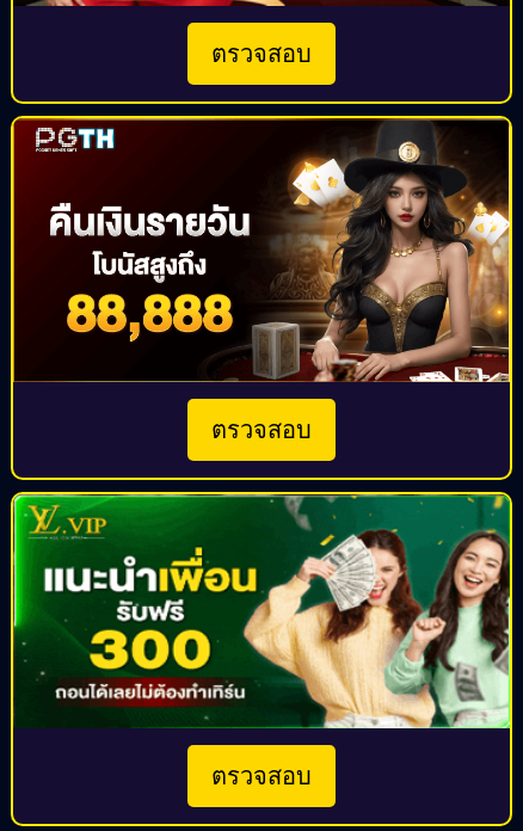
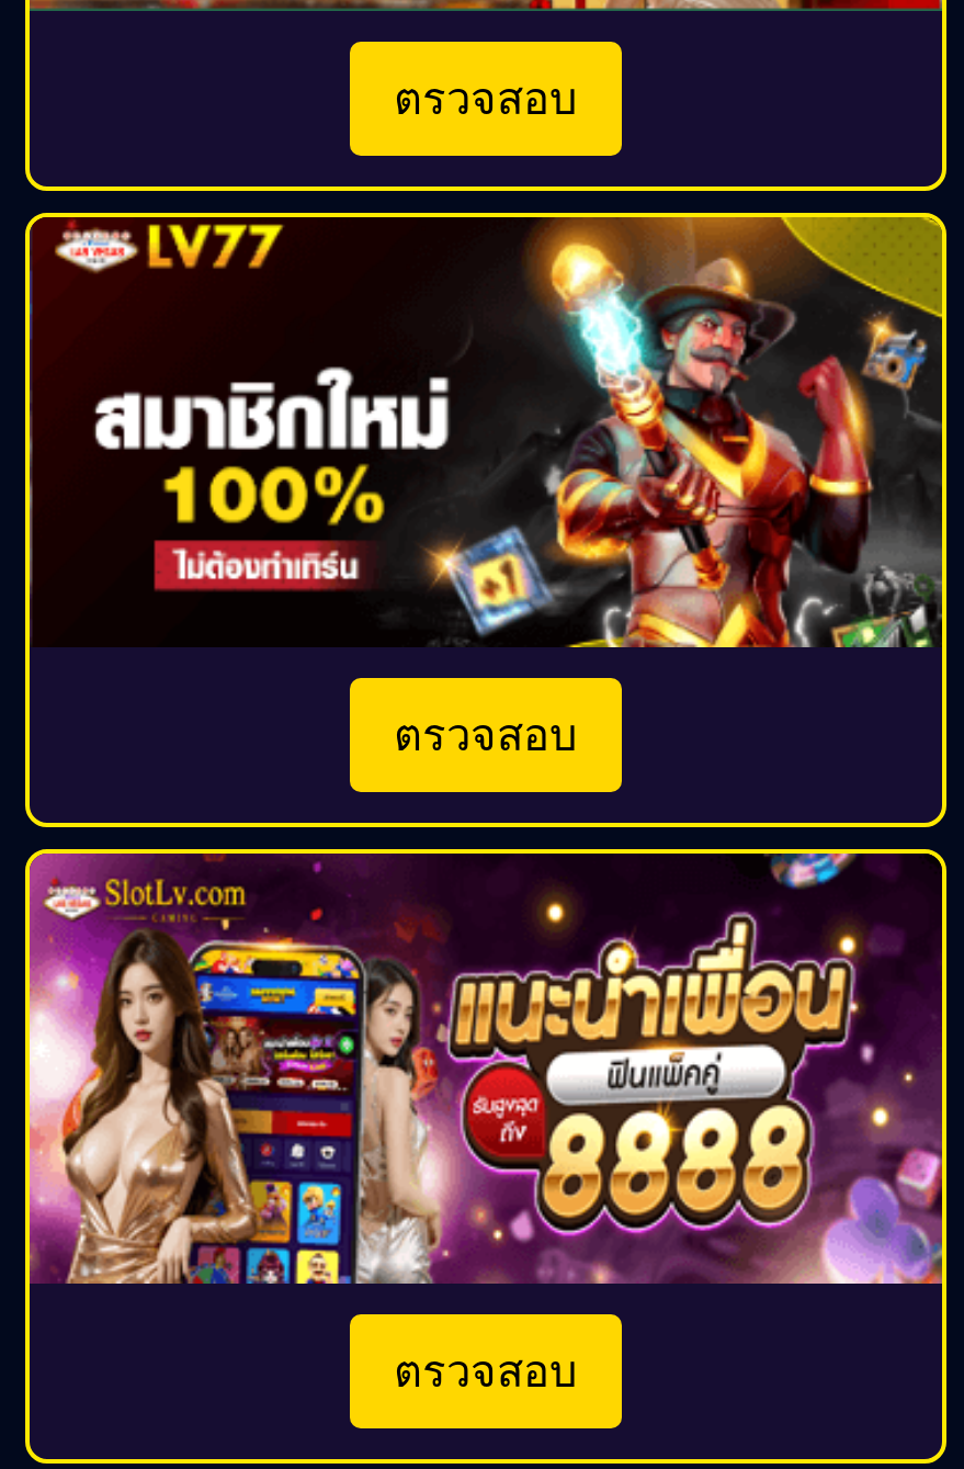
- [image]
+ [image]

- [image]
+ [image]
